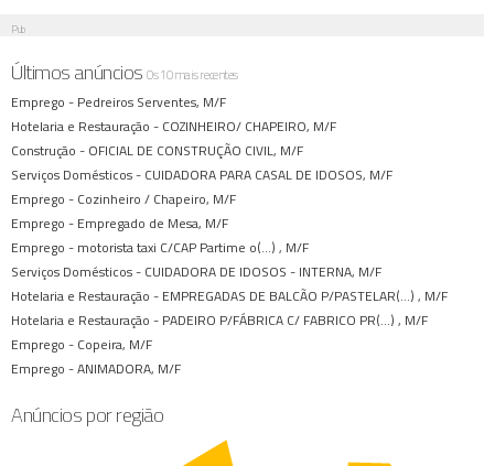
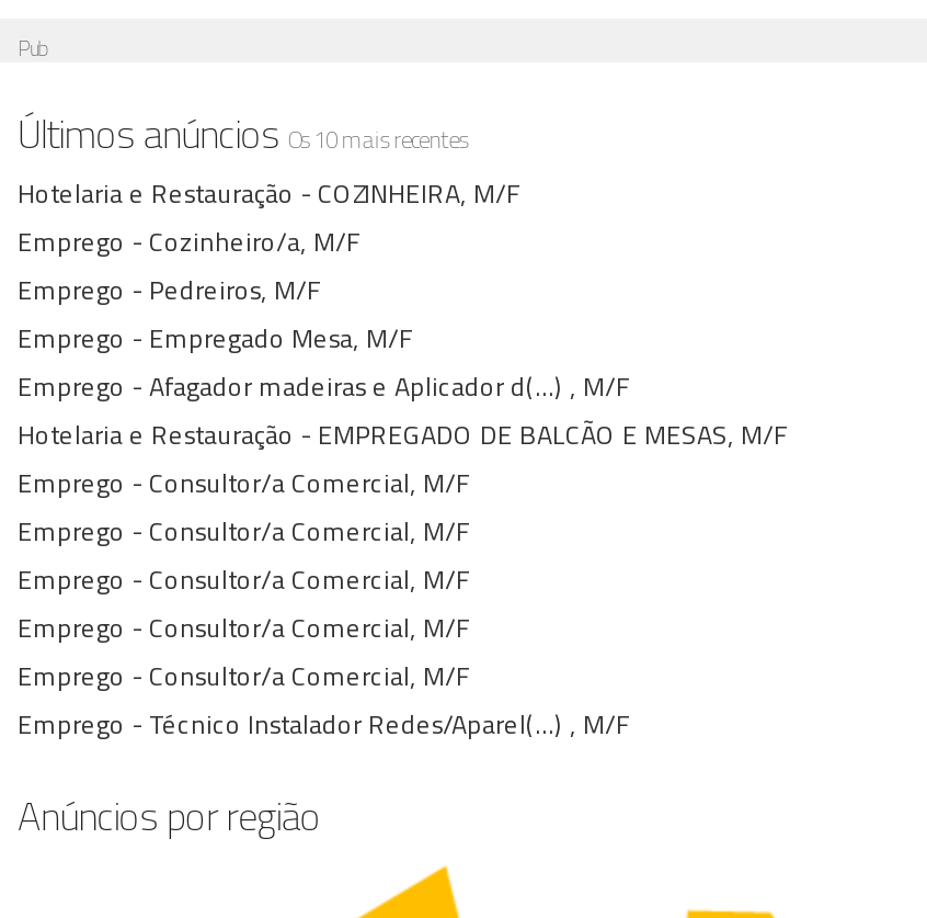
- Emprego - Pedreiros Serventes, M/F
- Hotelaria e Restauração - COZINHEIRO/ CHAPEIRO, M/F
- Construção - OFICIAL DE CONSTRUÇÃO CIVIL, M/F
- Serviços Domésticos - CUIDADORA PARA CASAL DE IDOSOS, M/F
- Emprego - Cozinheiro / Chapeiro, M/F
- Emprego - Empregado de Mesa, M/F
- Emprego - motorista taxi C/CAP Partime o(...) , M/F
- Serviços Domésticos - CUIDADORA DE IDOSOS - INTERNA, M/F
- Hotelaria e Restauração - EMPREGADAS DE BALCÃO P/PASTELAR(...) , M/F
- Hotelaria e Restauração - PADEIRO P/FÁBRICA C/ FABRICO PR(...) , M/F
- Emprego - Copeira, M/F
- Emprego - ANIMADORA, M/F
+ Hotelaria e Restauração - COZINHEIRA, M/F
+ Emprego - Cozinheiro/a, M/F
+ Emprego - Pedreiros, M/F
+ Emprego - Empregado Mesa, M/F
+ Emprego - Afagador madeiras e Aplicador d(...) , M/F
+ Hotelaria e Restauração - EMPREGADO DE BALCÃO E MESAS, M/F
+ Emprego - Consultor/a Comercial, M/F
+ Emprego - Consultor/a Comercial, M/F
+ Emprego - Consultor/a Comercial, M/F
+ Emprego - Consultor/a Comercial, M/F
+ Emprego - Consultor/a Comercial, M/F
+ Emprego - Técnico Instalador Redes/Aparel(...) , M/F
